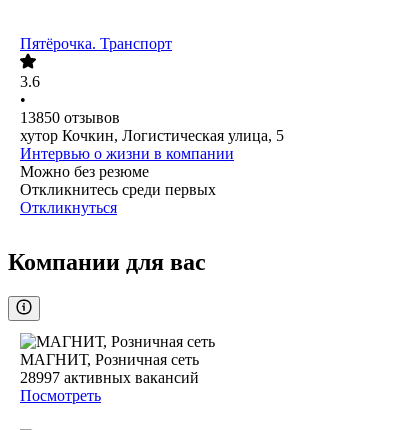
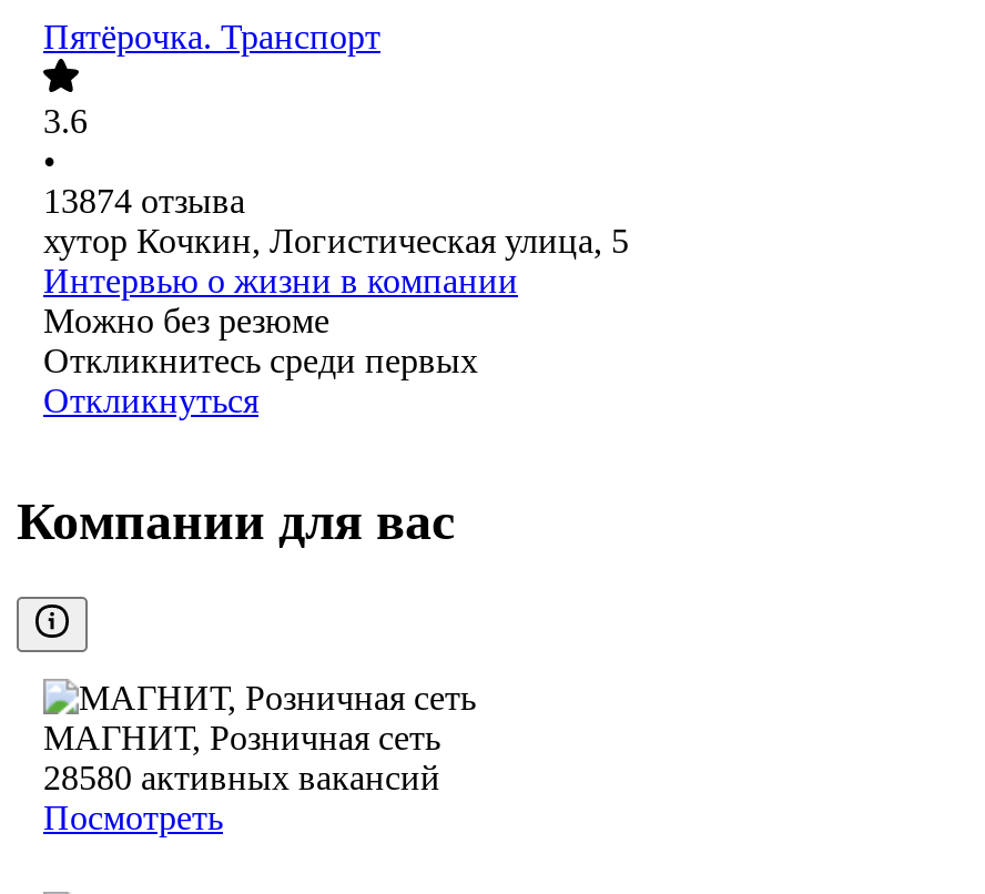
- 13850 отзывов
+ 13874 отзыва

- 28997 активных вакансий
+ 28580 активных вакансий
